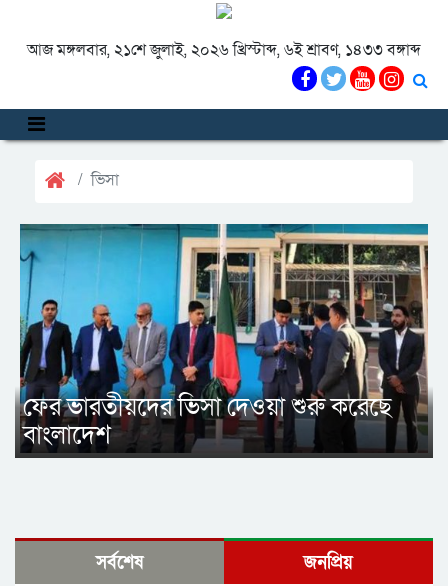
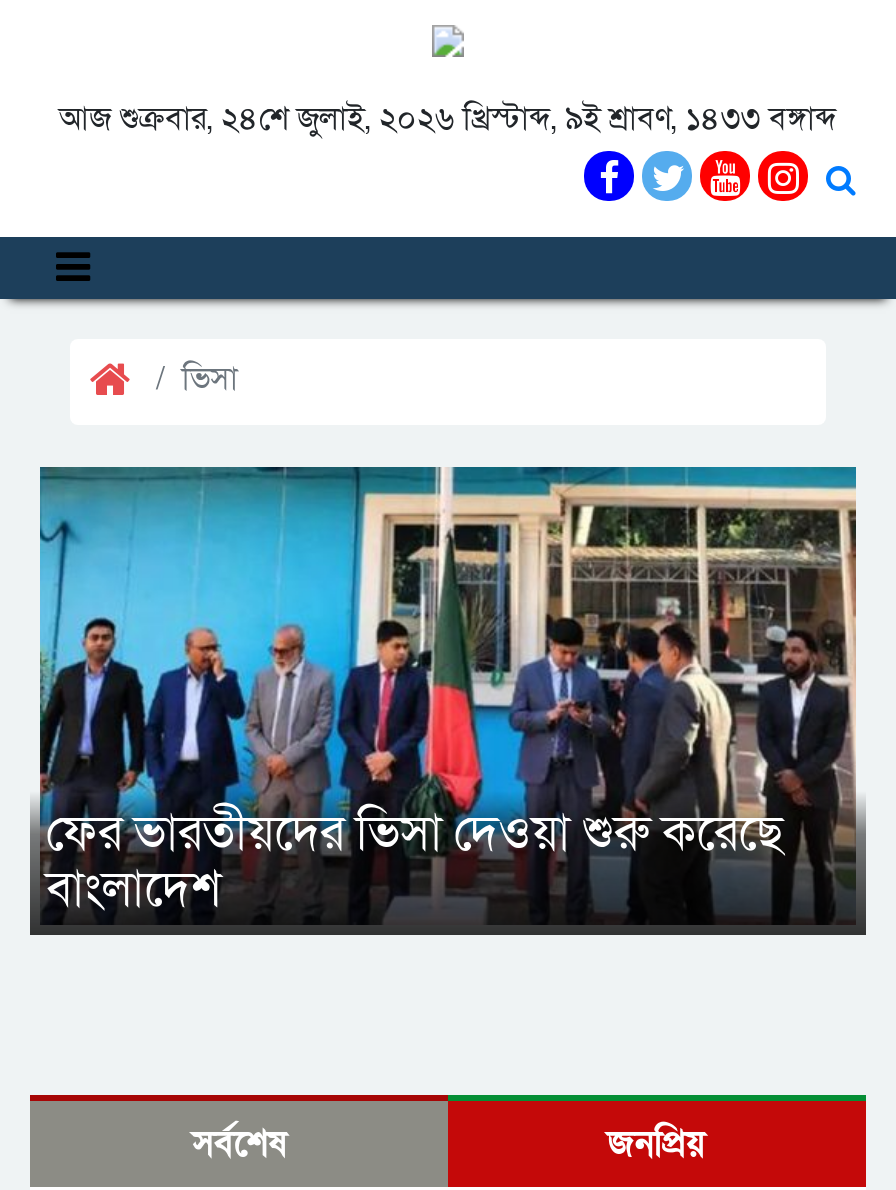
- আজ মঙ্গলবার, ২১শে জুলাই, ২০২৬ খ্রিস্টাব্দ, ৬ই শ্রাবণ, ১৪৩৩ বঙ্গাব্দ
+ আজ শুক্রবার, ২৪শে জুলাই, ২০২৬ খ্রিস্টাব্দ, ৯ই শ্রাবণ, ১৪৩৩ বঙ্গাব্দ
